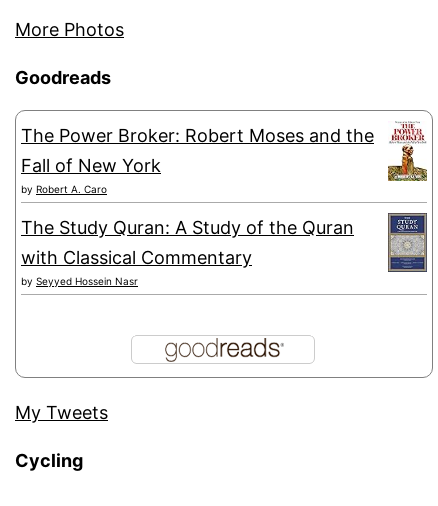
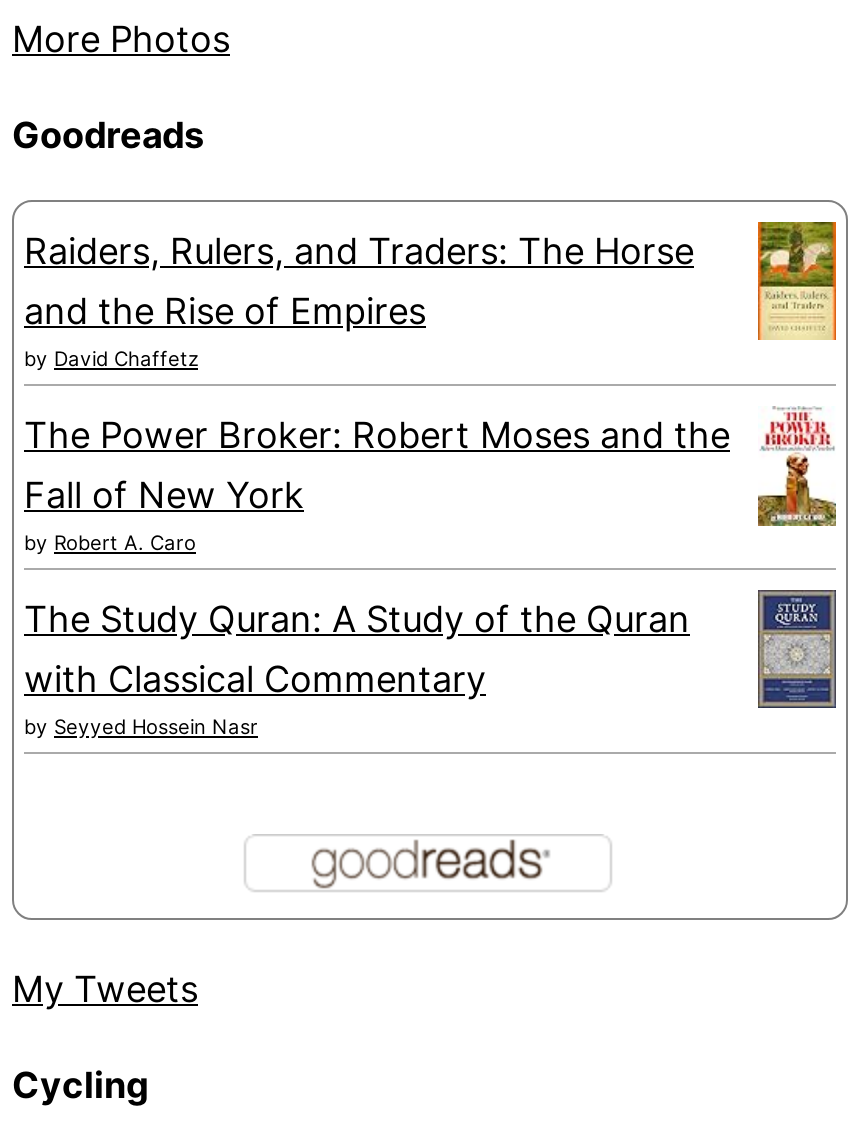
+ [image]
+ Raiders, Rulers, and Traders: The Horse
+ and the Rise of Empires
+ by David Chaffetz
